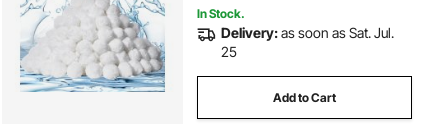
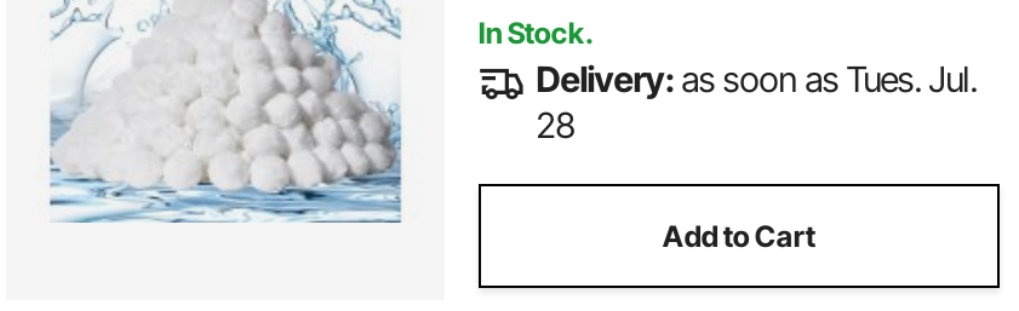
- Delivery: as soon as Sat. Jul.
+ Delivery: as soon as Tues. Jul.

- 25
+ 28
